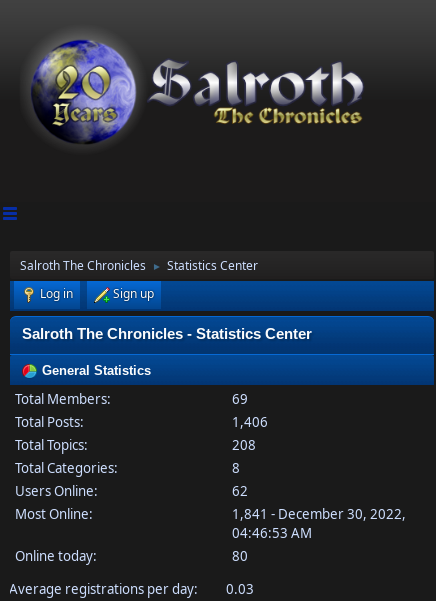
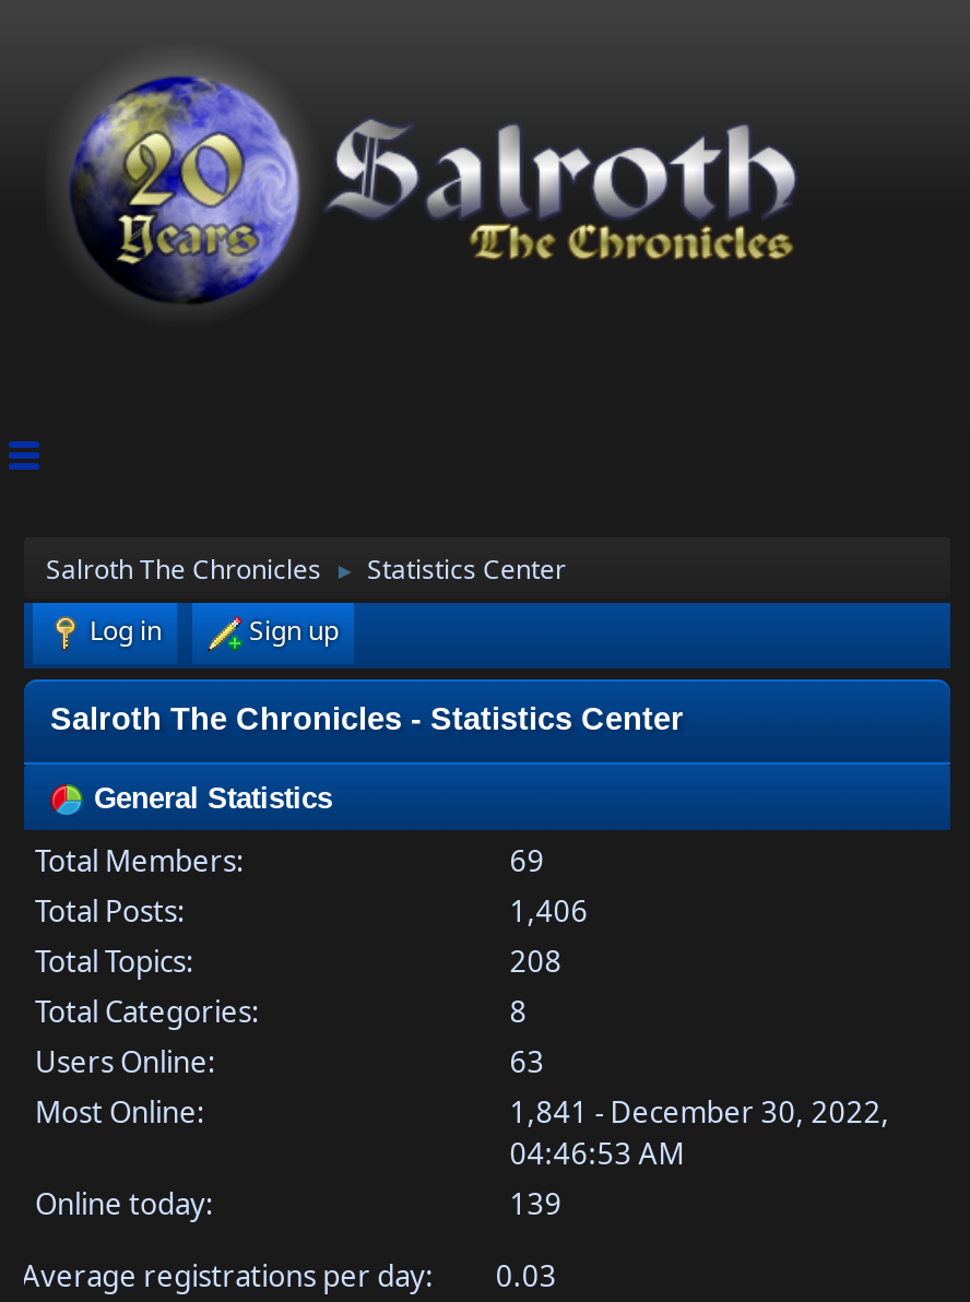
- 62
+ 63

- 80
+ 139
